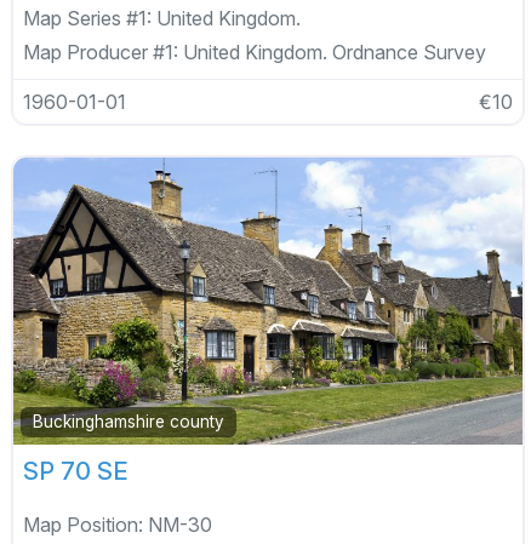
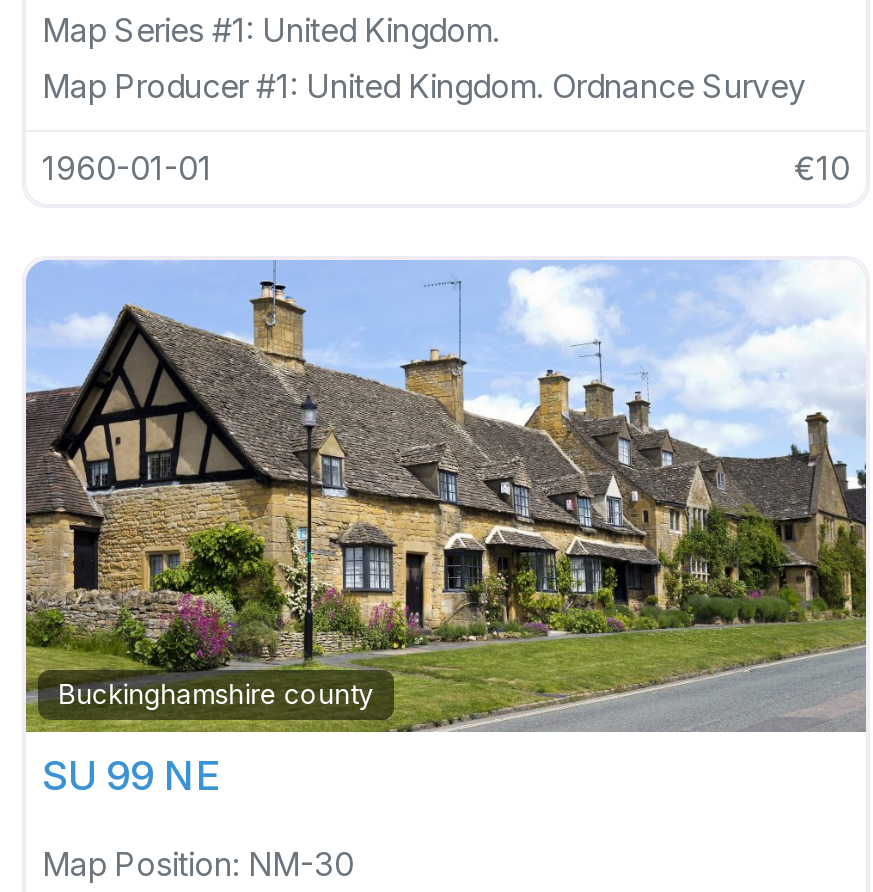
- SP 70 SE
+ SU 99 NE
